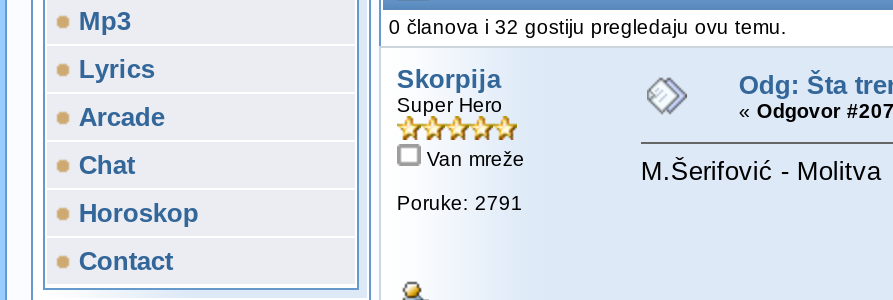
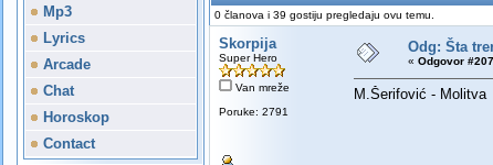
- 0 članova i 32 gostiju pregledaju ovu temu.
+ 0 članova i 39 gostiju pregledaju ovu temu.
